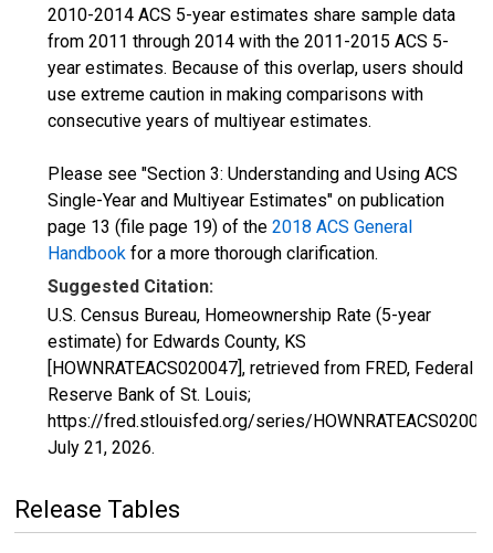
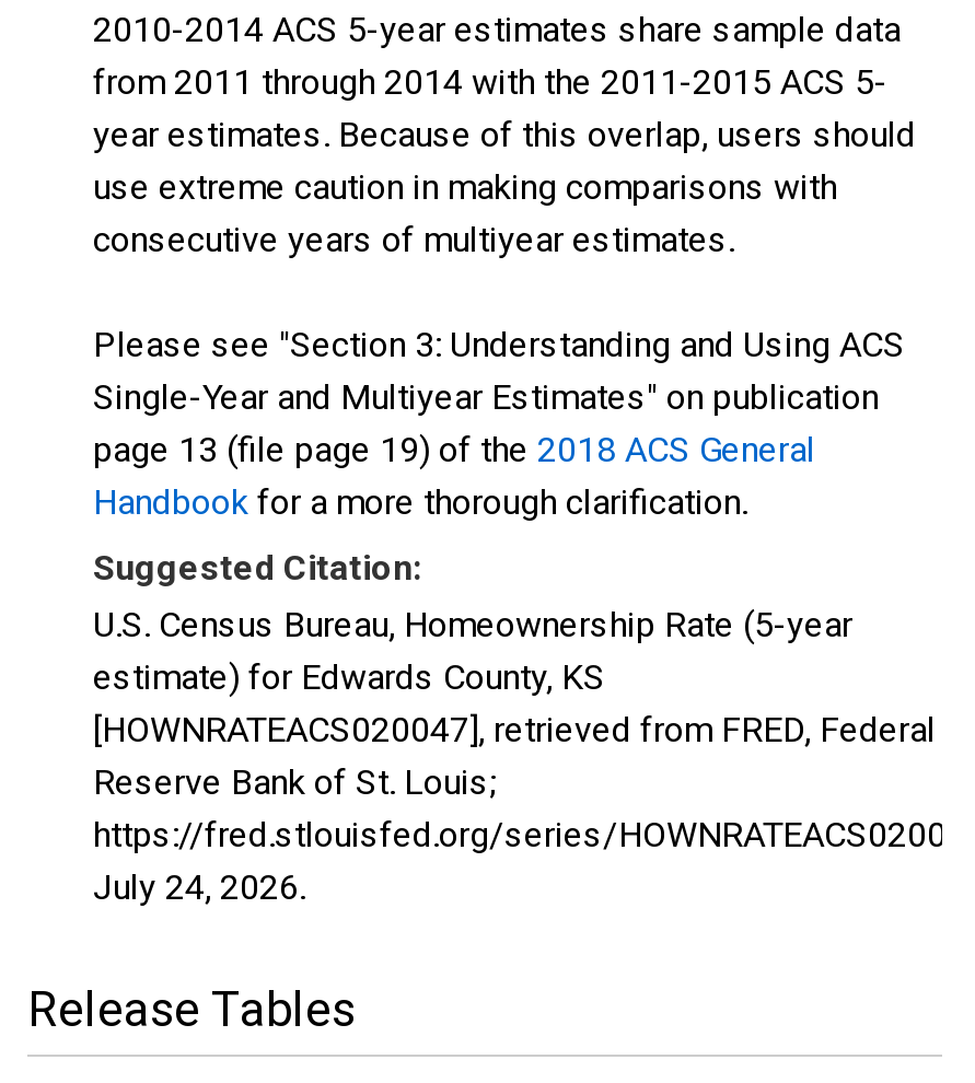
- July 21, 2026.
+ July 24, 2026.
